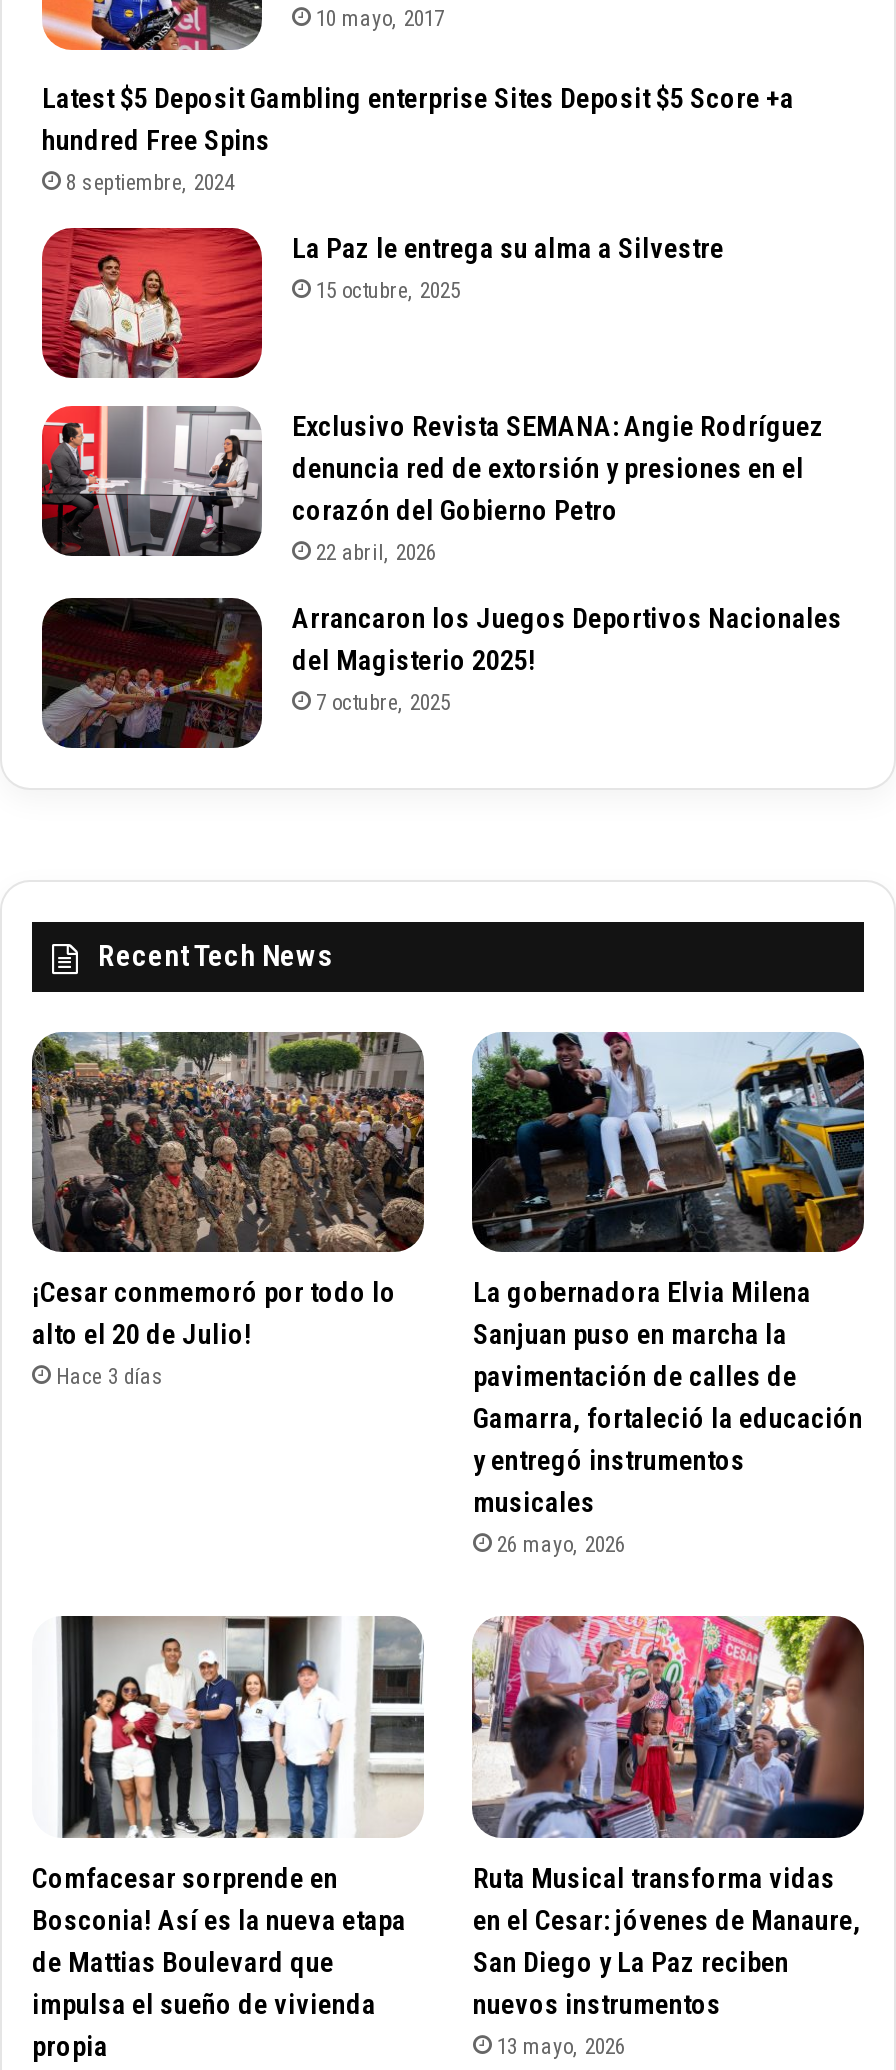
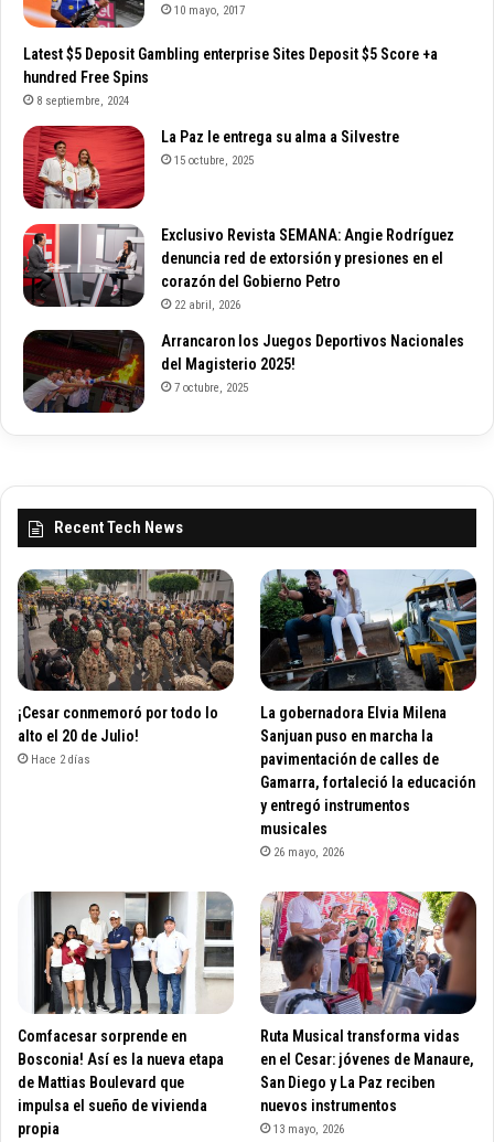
- Hace 3 días
+ Hace 2 días
